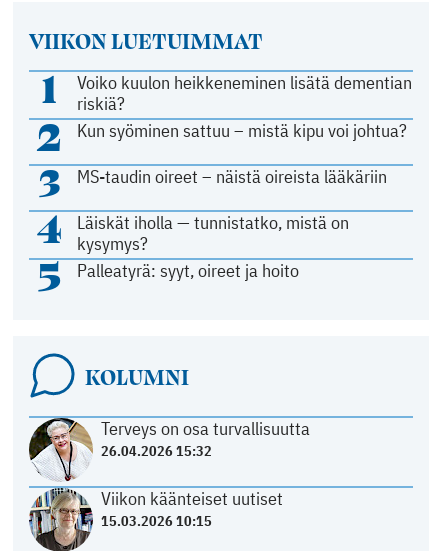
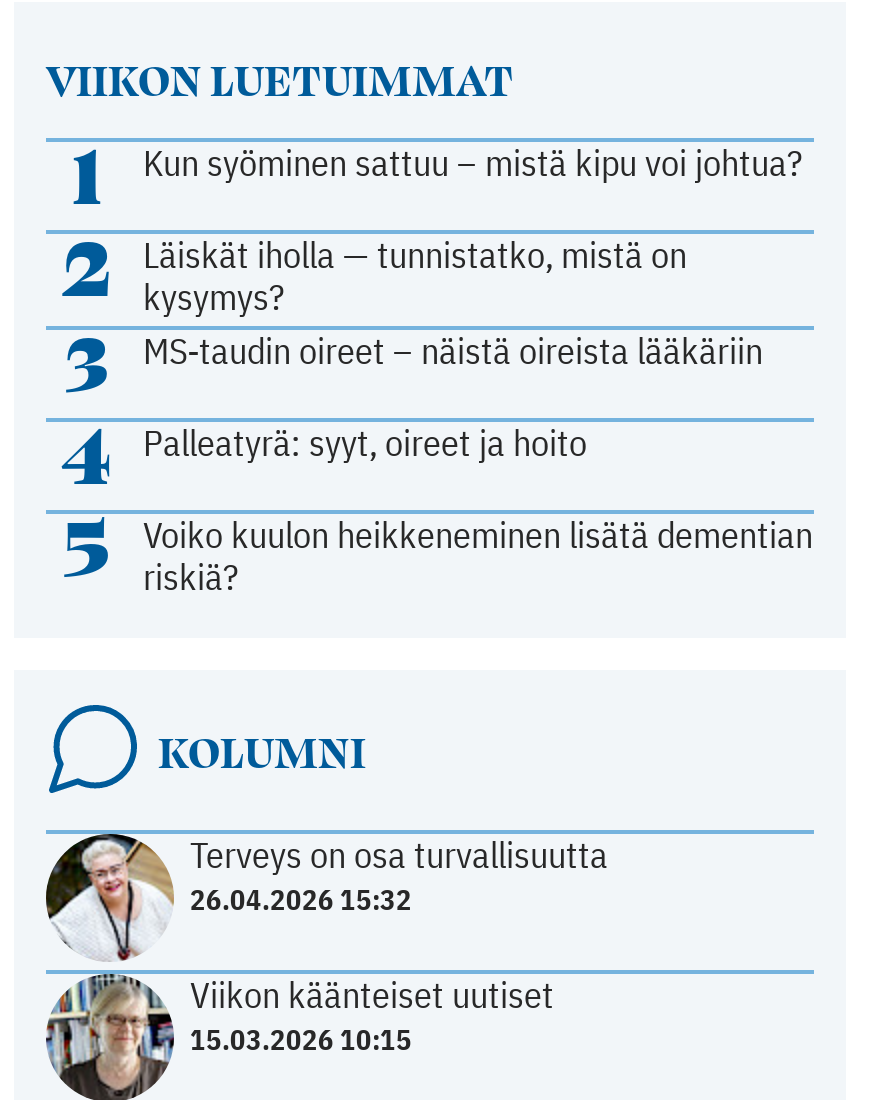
moved down: Voiko kuulon heikkeneminen lisätä dementian | riskiä?

moved up: Kun syöminen sattuu – mistä kipu voi johtua?

moved up: Läiskät iholla — tunnistatko, mistä on | kysymys?

moved up: Palleatyrä: syyt, oireet ja hoito
